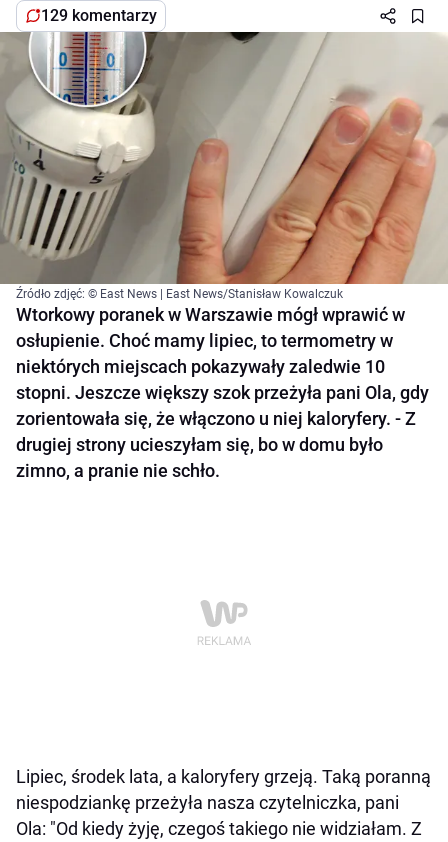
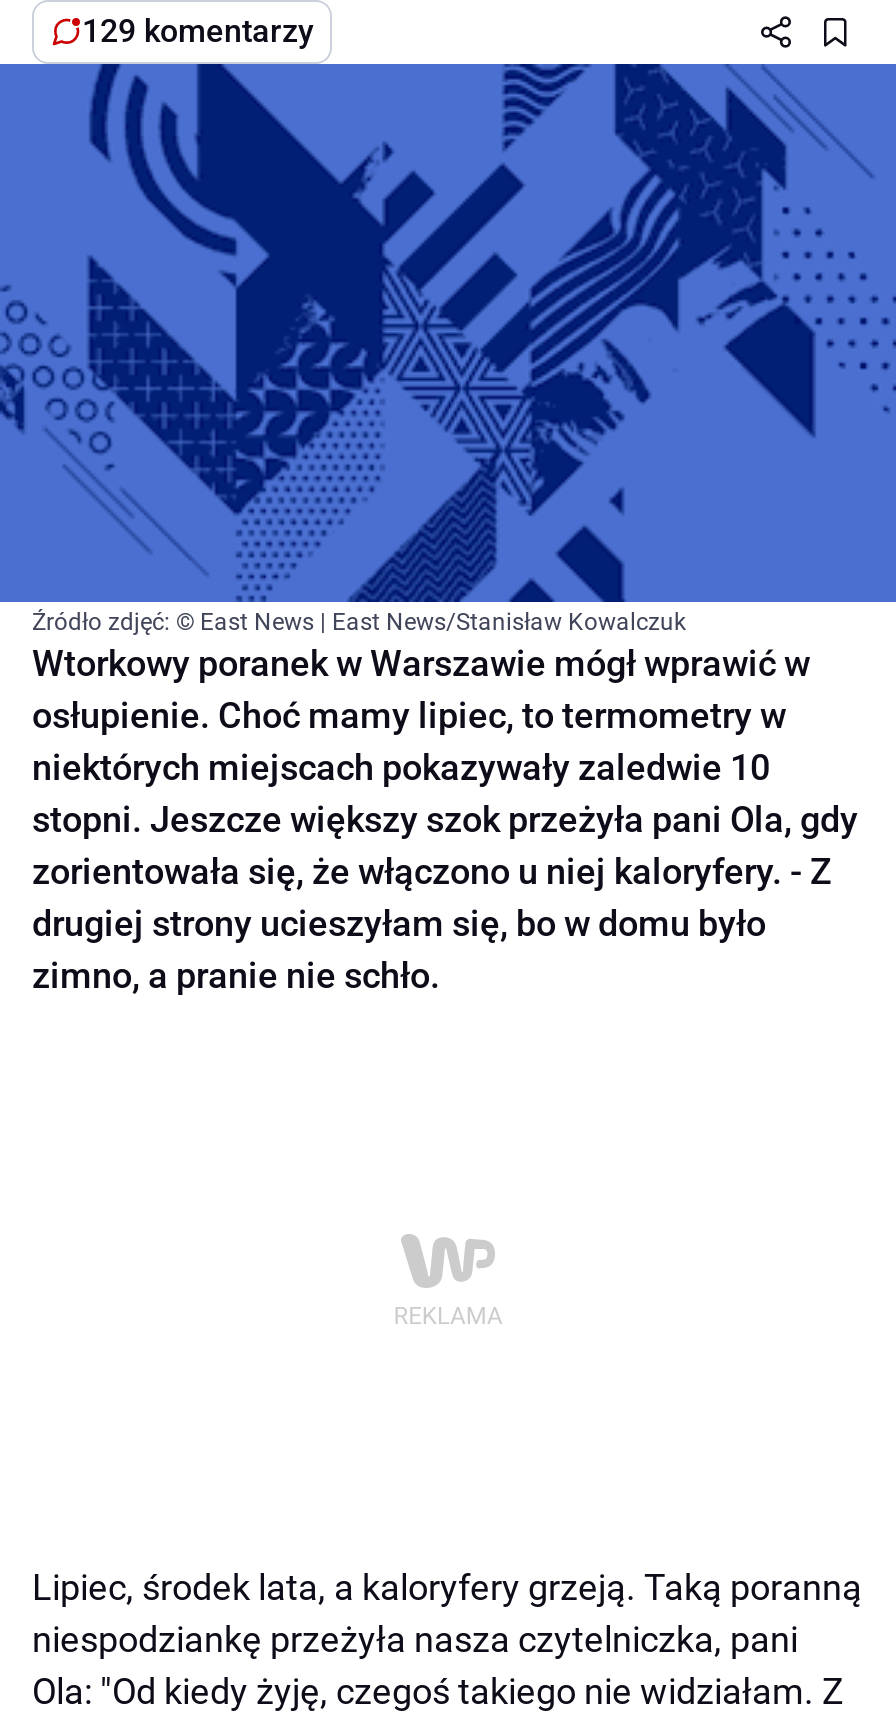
- [image]
+ [image]
